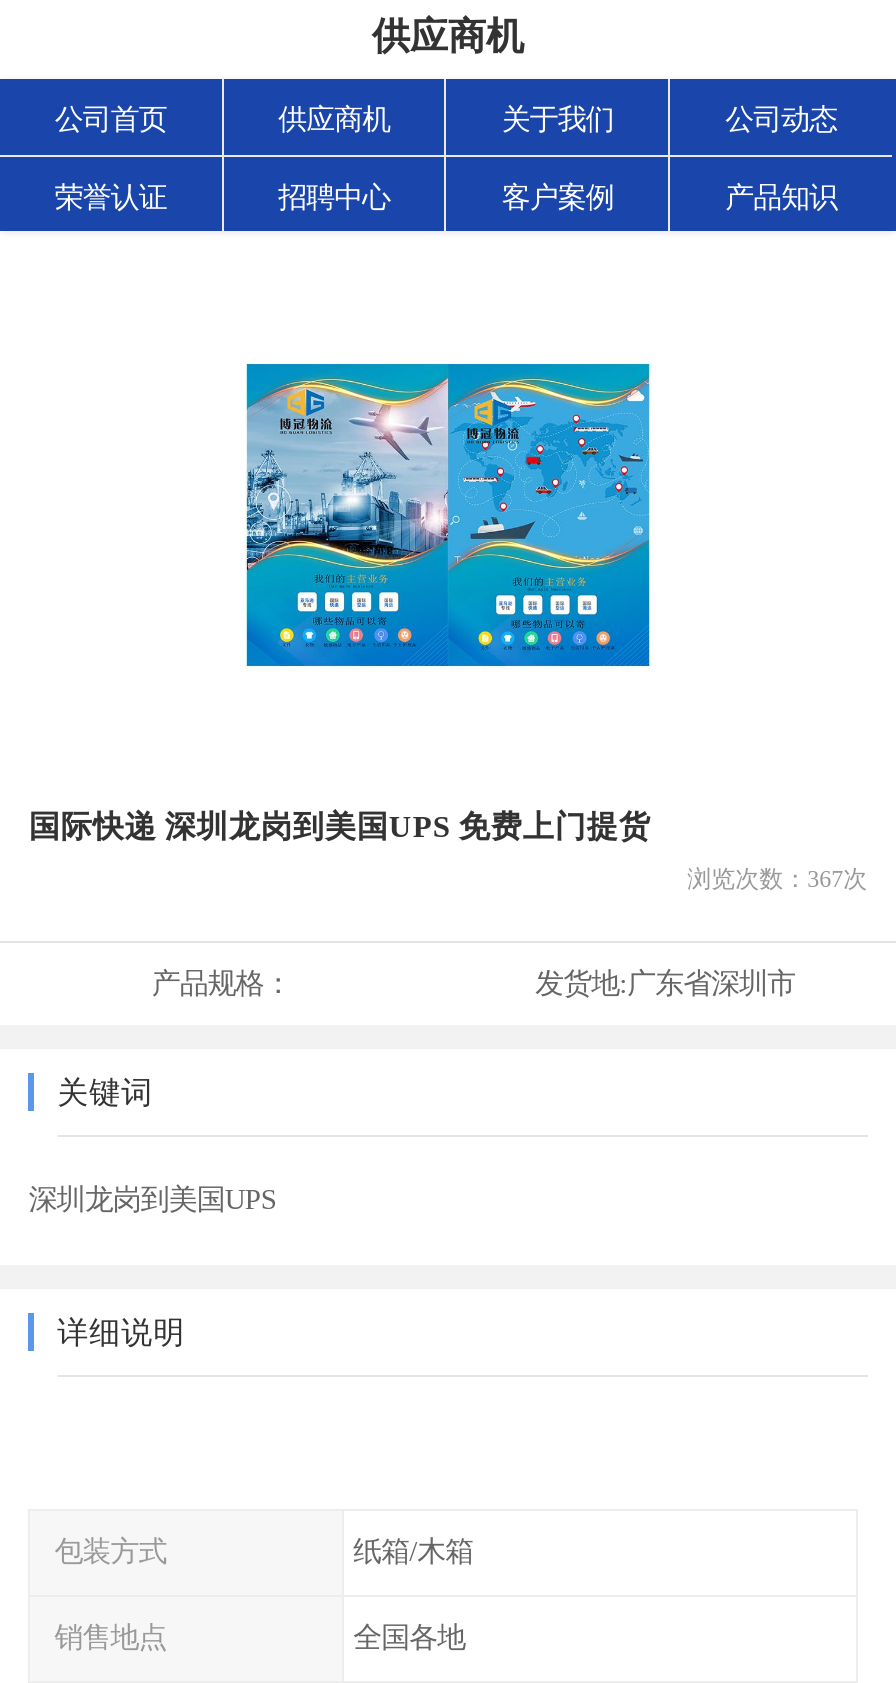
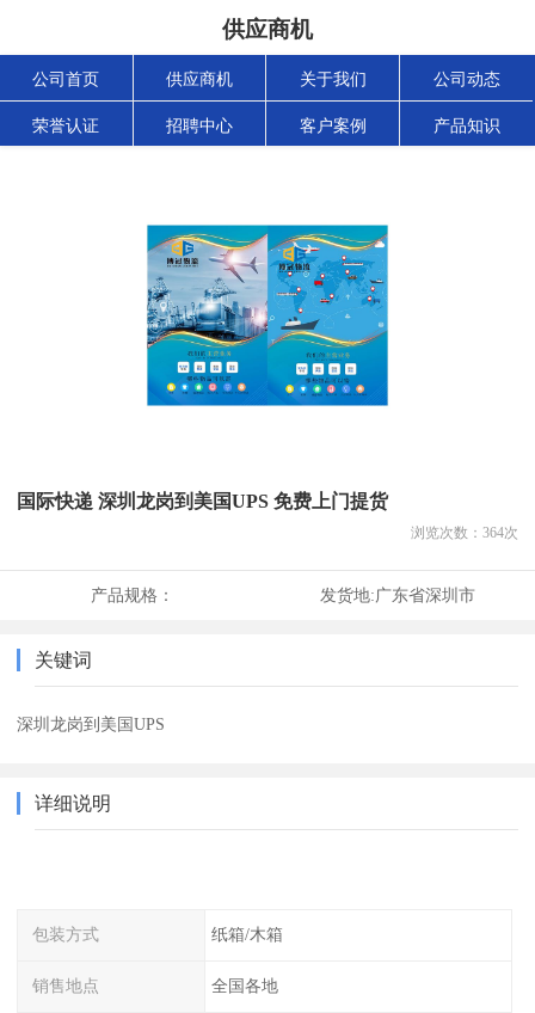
- 浏览次数：367次
+ 浏览次数：364次
